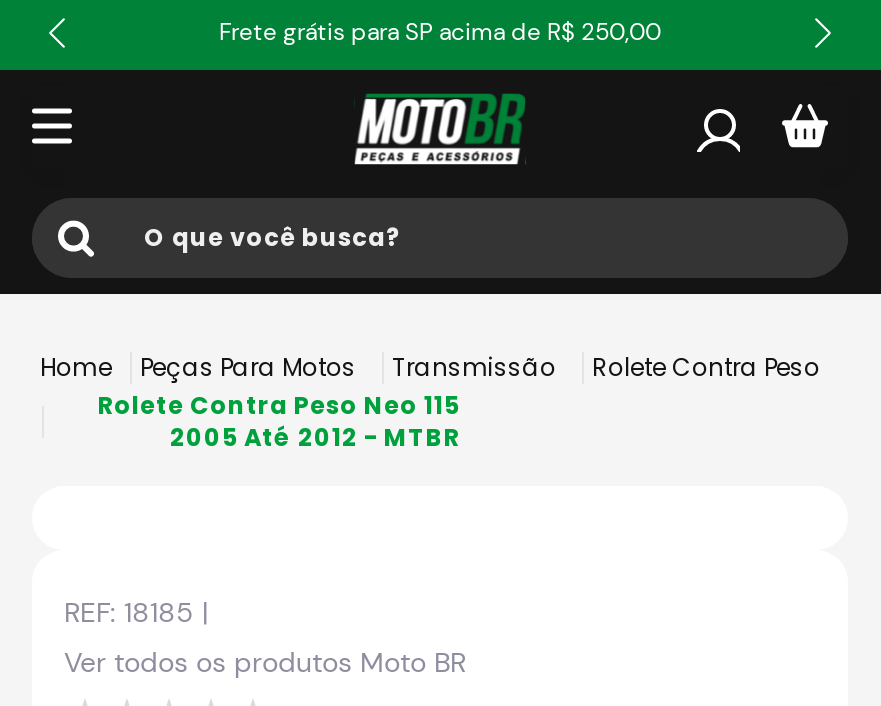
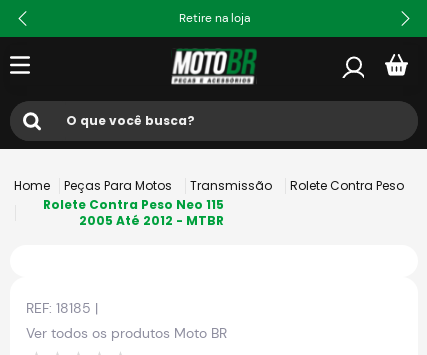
- Frete grátis para SP acima de R$ 250,00
+ Retire na loja
